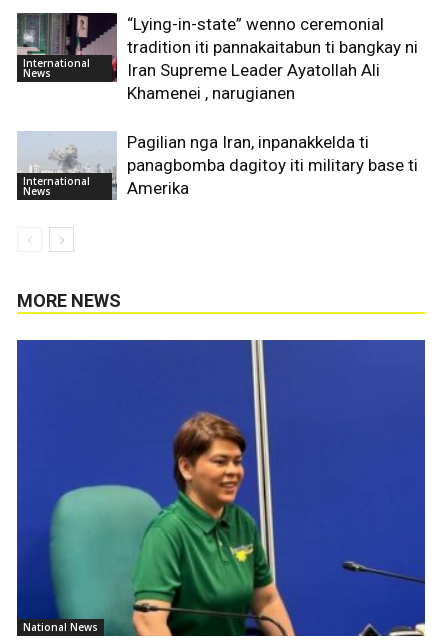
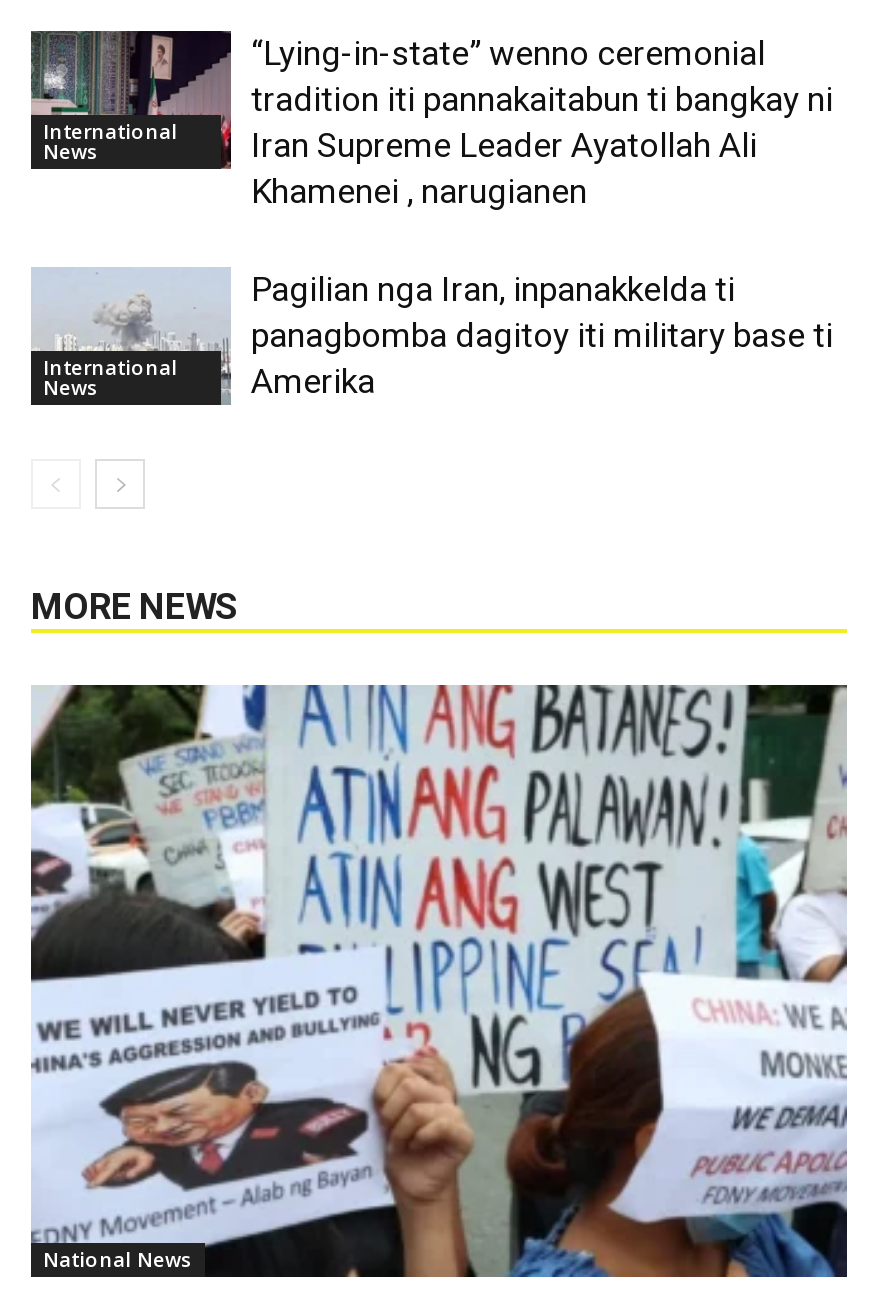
- [image]
+ [image]
